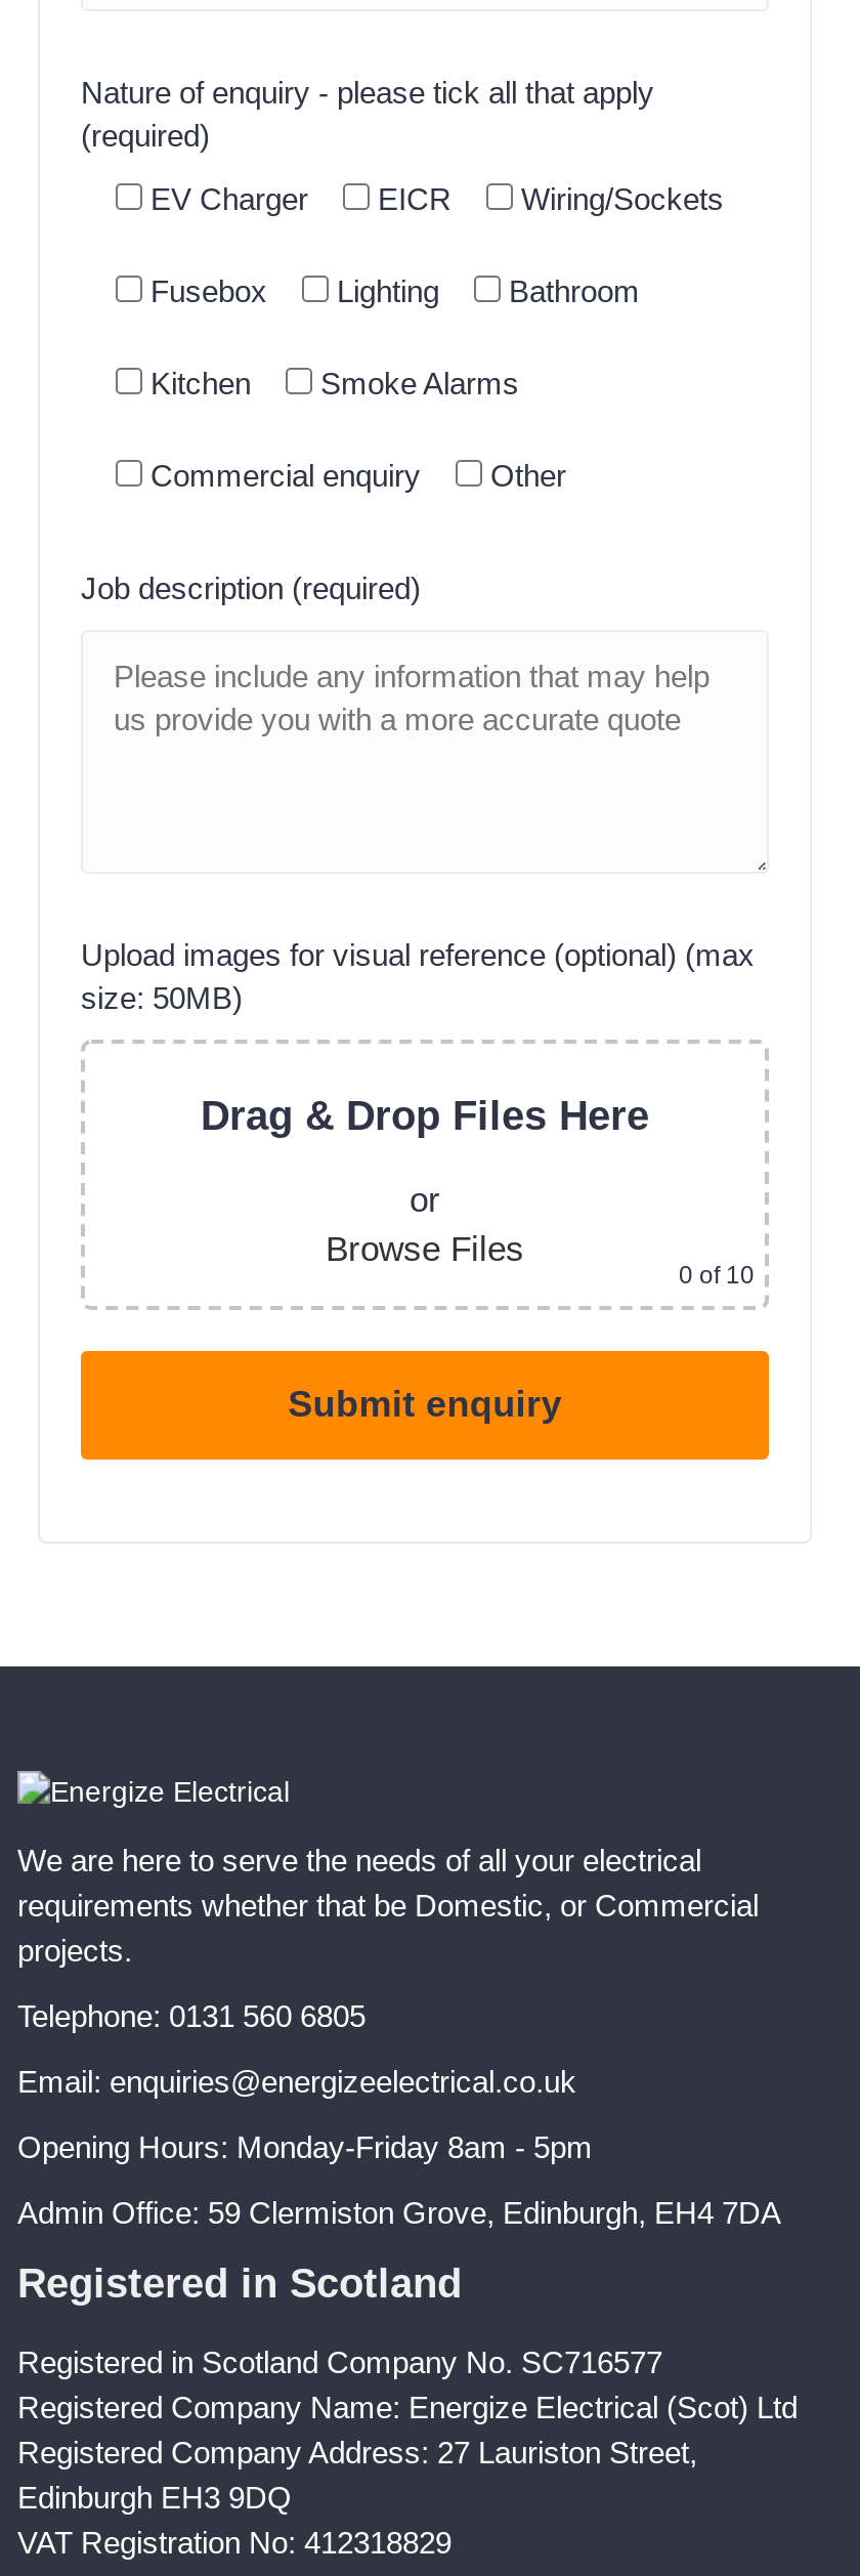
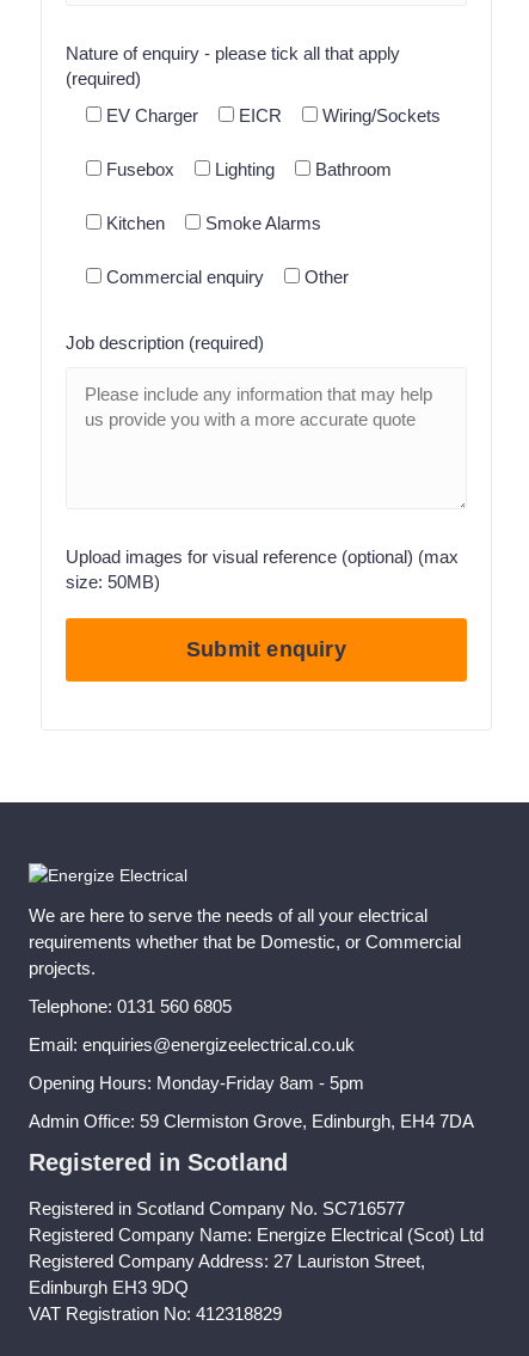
- Drag & Drop Files Here
- or
- Browse Files
- 0 of 10
